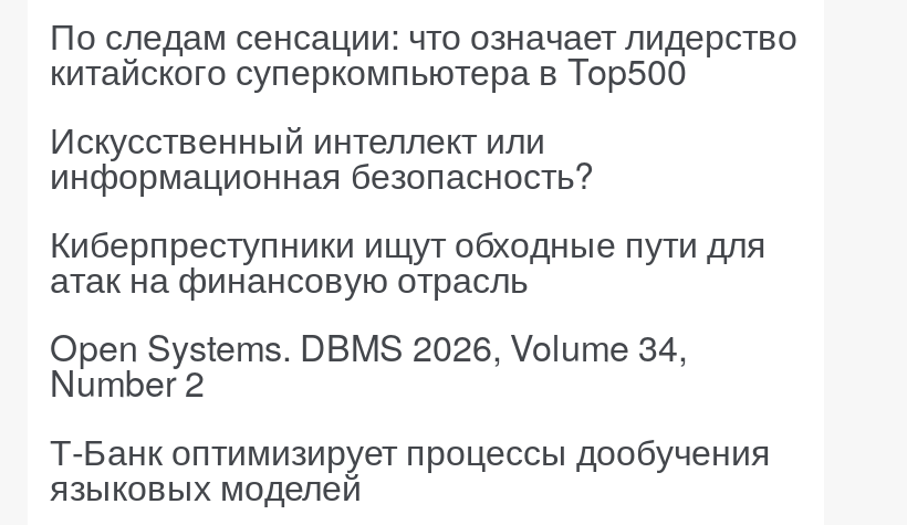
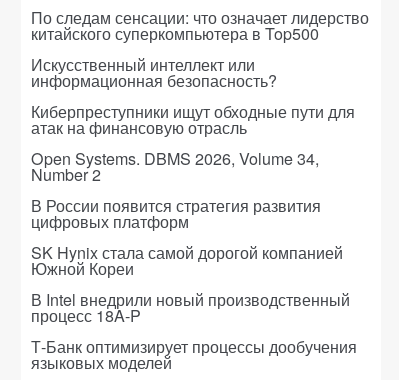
+ В России появится стратегия развития
+ цифровых платформ
+ SK Hynix стала самой дорогой компанией
+ Южной Кореи
+ В Intel внедрили новый производственный
+ процесс 18A-P
